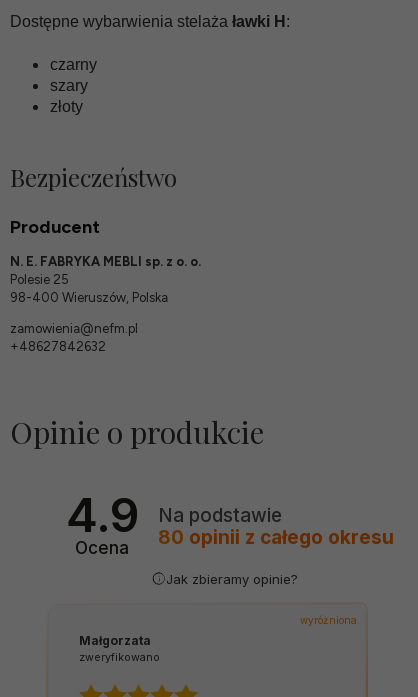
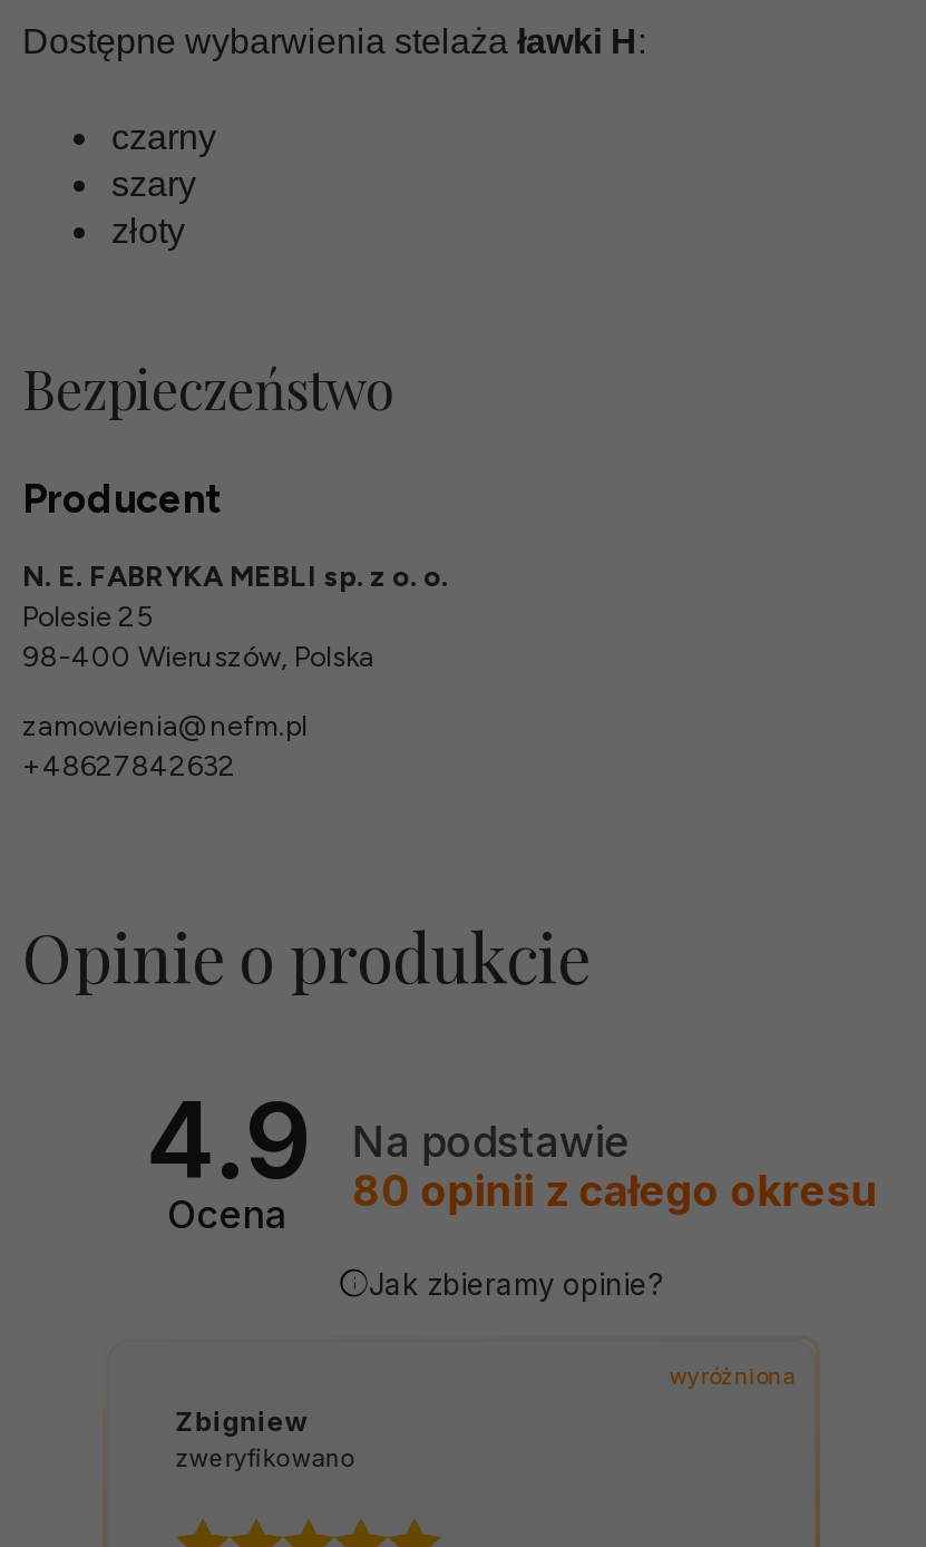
- Małgorzata
+ Zbigniew
